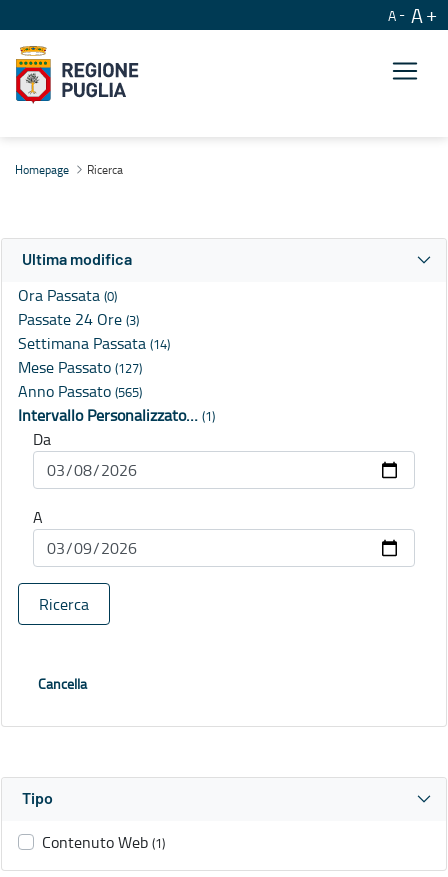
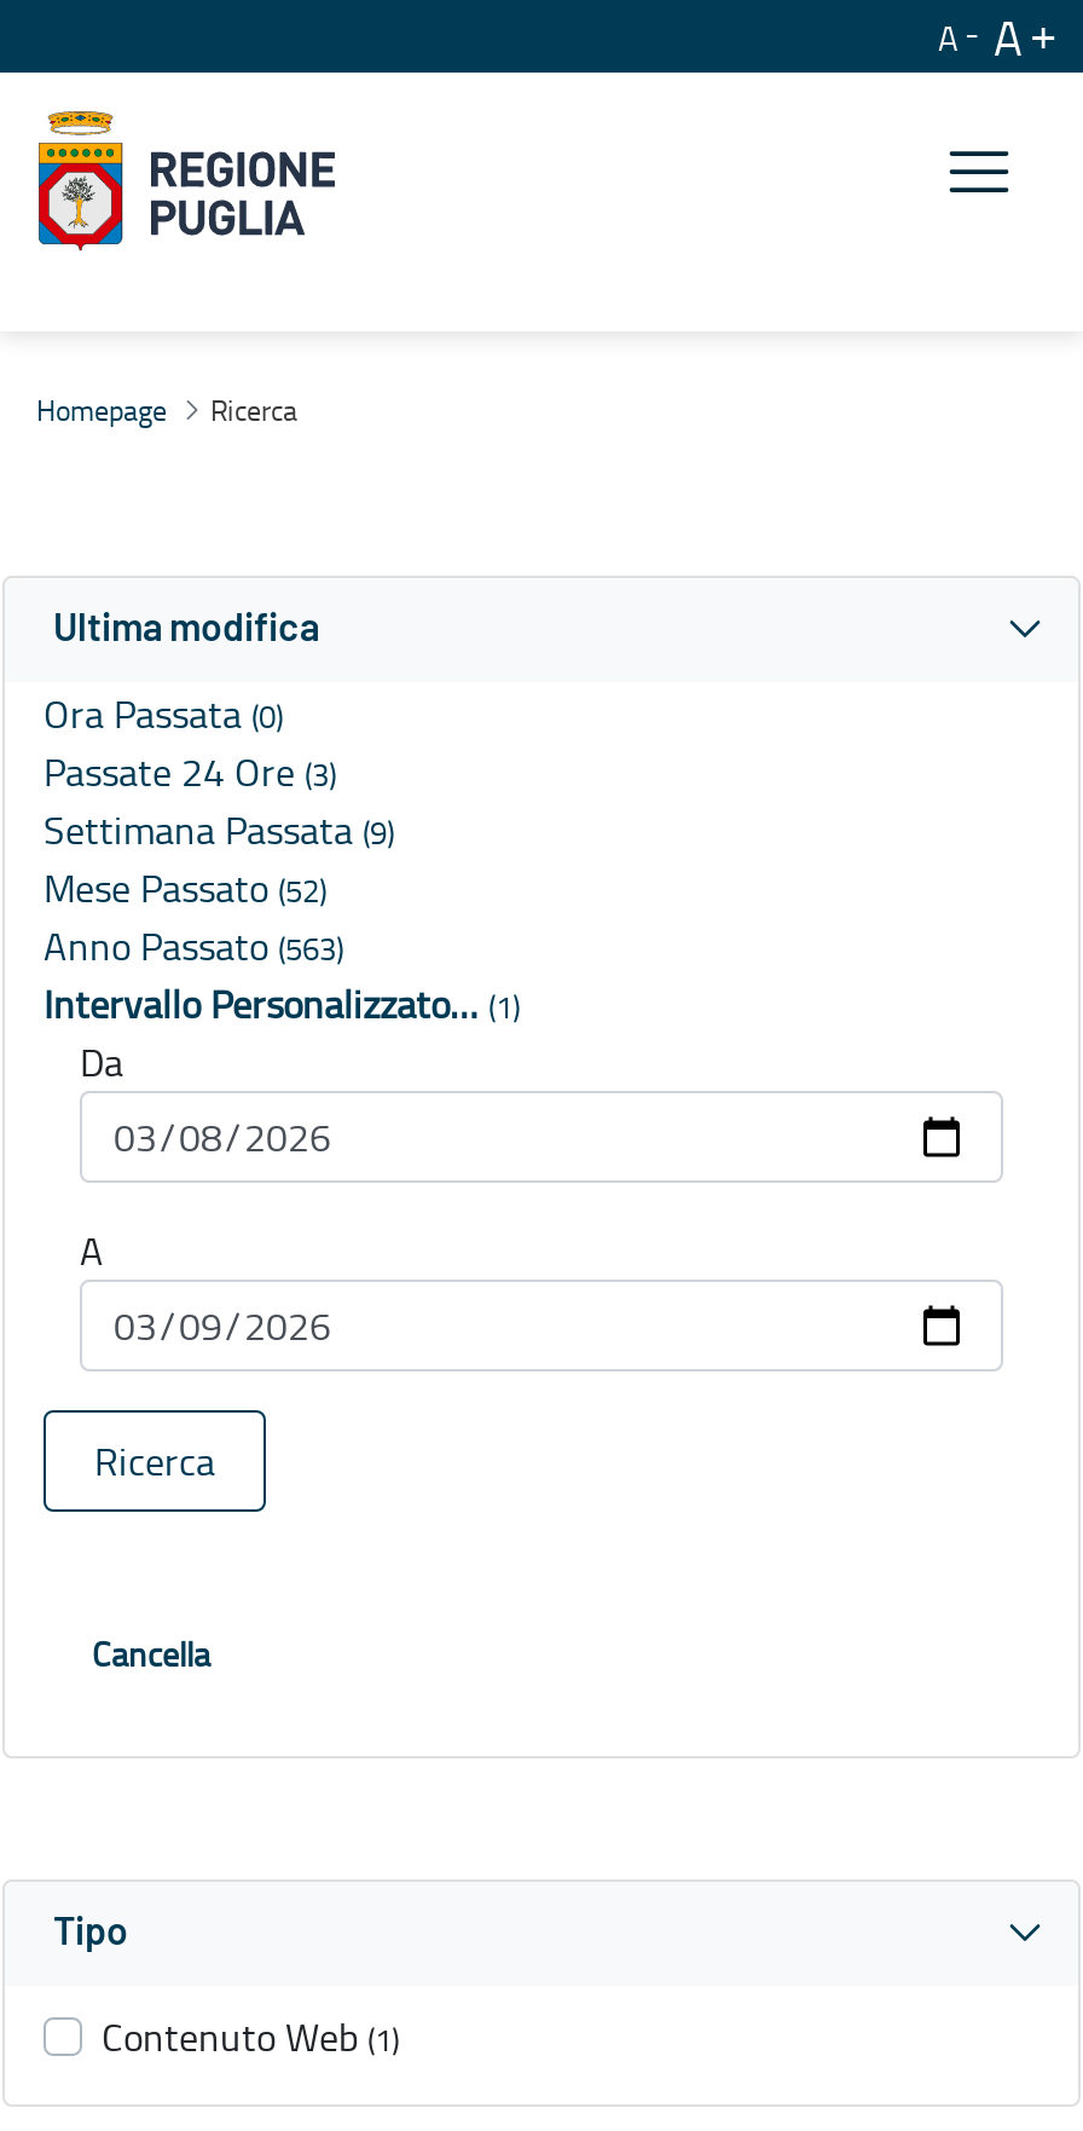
- Settimana Passata (14)
+ Settimana Passata (9)

- Mese Passato (127)
+ Mese Passato (52)

- Anno Passato (565)
+ Anno Passato (563)
